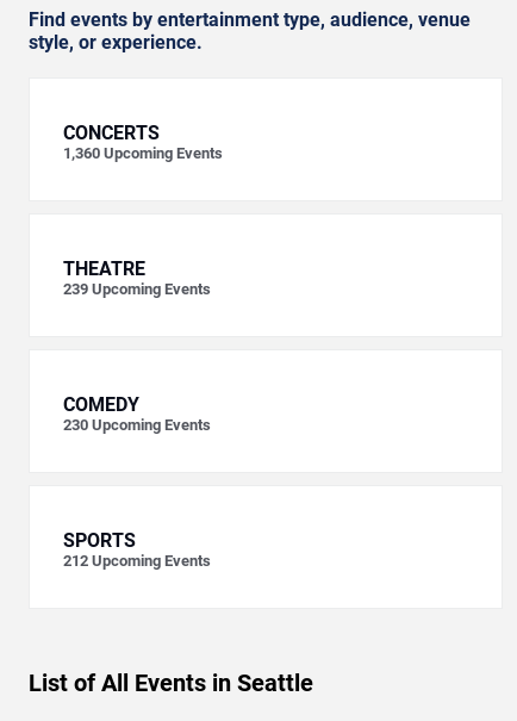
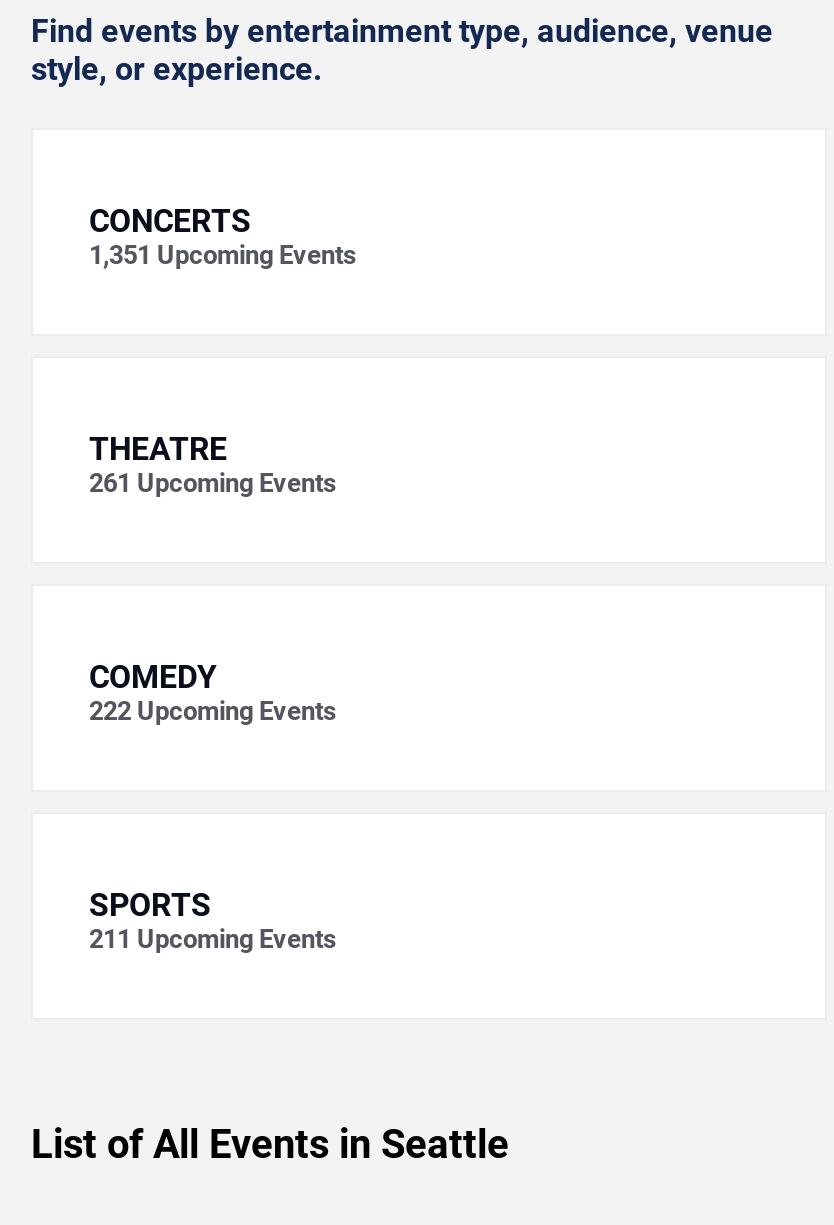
- 1,360 Upcoming Events
+ 1,351 Upcoming Events

- 239 Upcoming Events
+ 261 Upcoming Events

- 230 Upcoming Events
+ 222 Upcoming Events

- 212 Upcoming Events
+ 211 Upcoming Events
